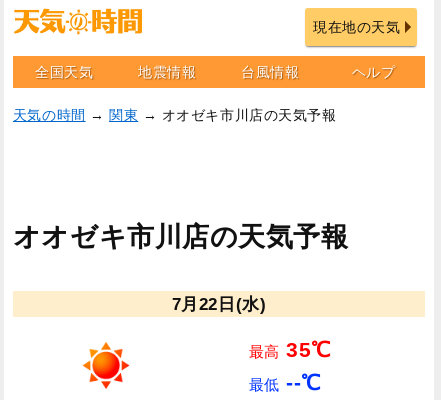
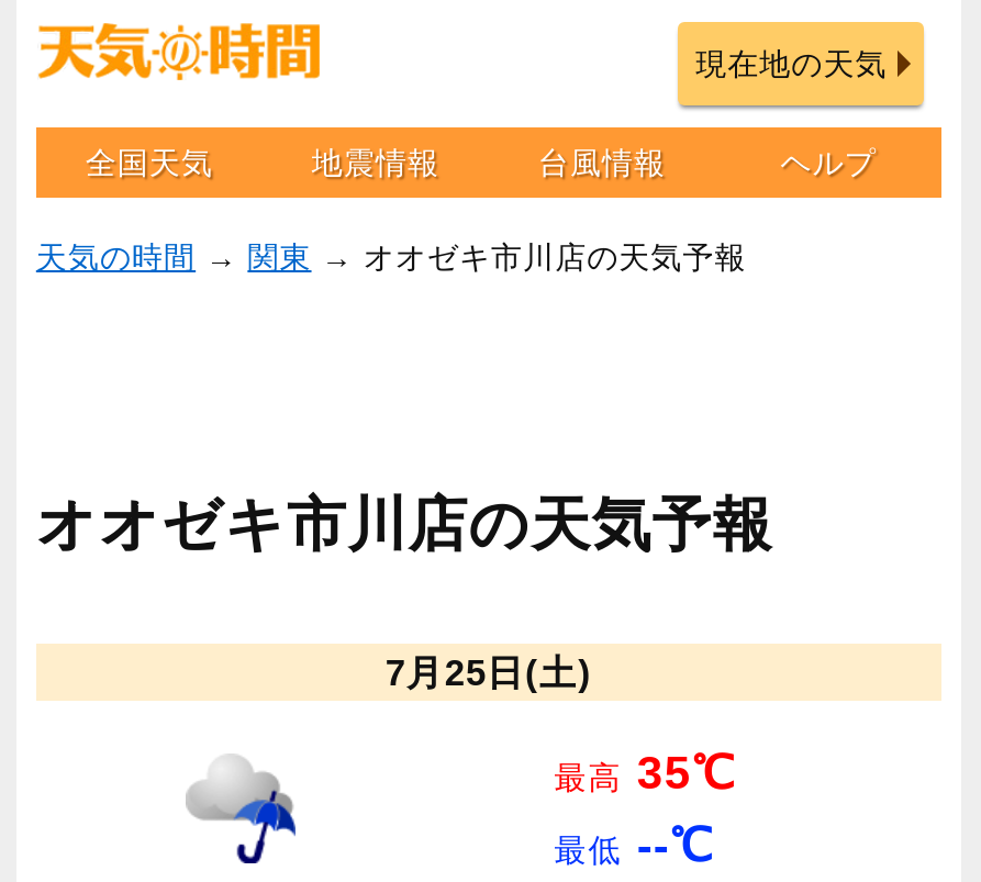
- 7月22日(水)
+ 7月25日(土)

- [image]
+ [image]
